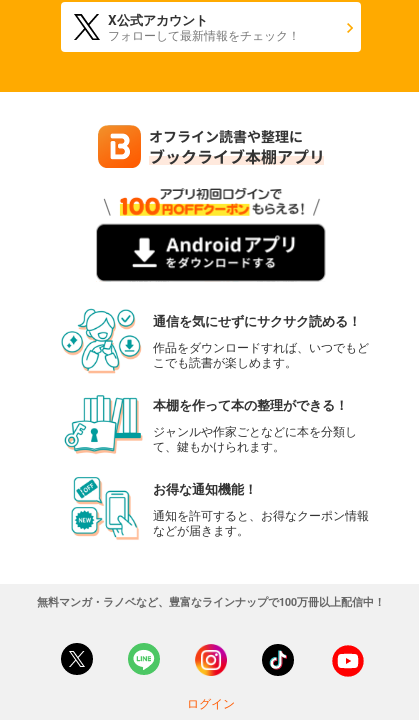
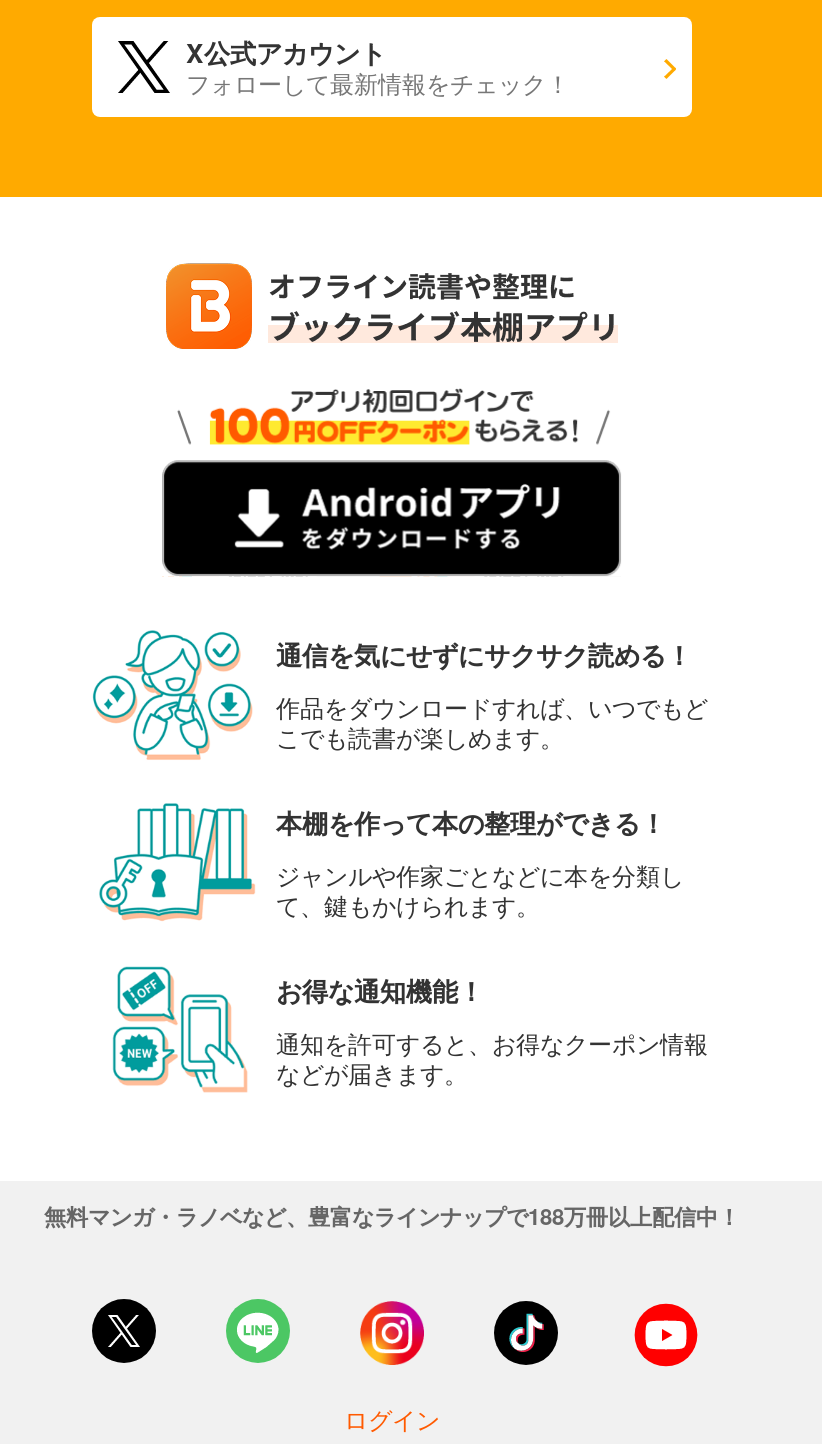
- 無料マンガ・ラノベなど、豊富なラインナップで100万冊以上配信中！
+ 無料マンガ・ラノベなど、豊富なラインナップで188万冊以上配信中！
